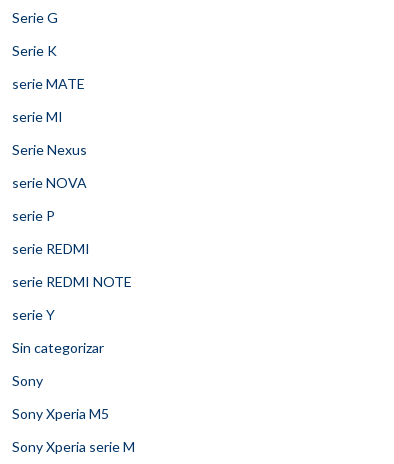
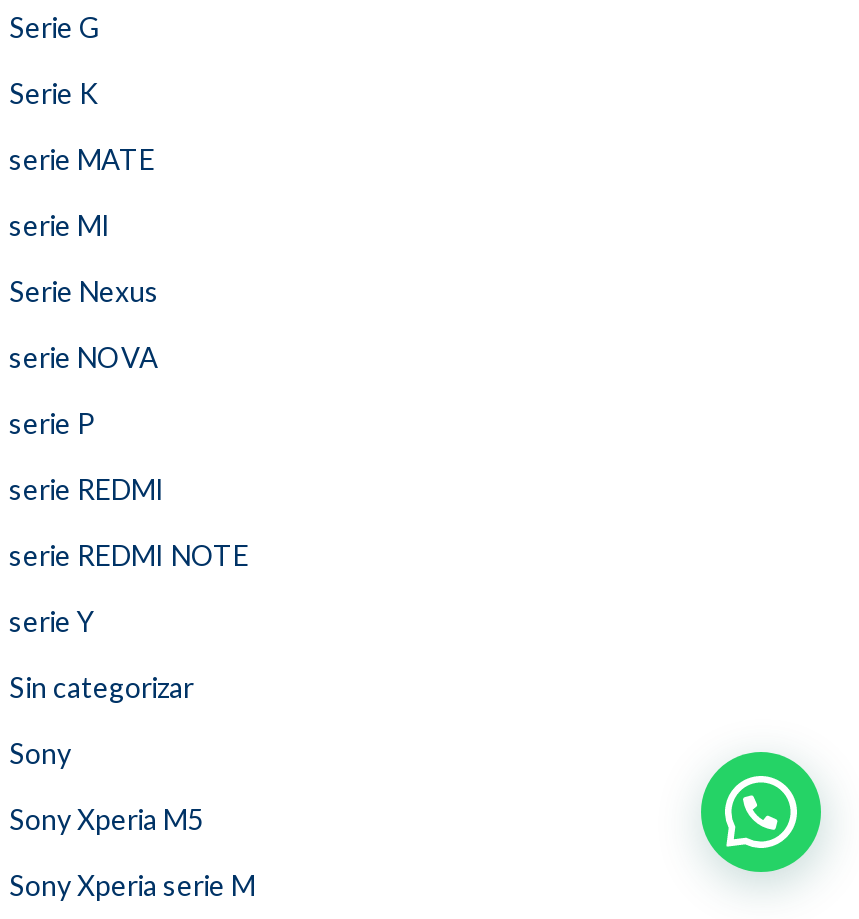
+ [image]
